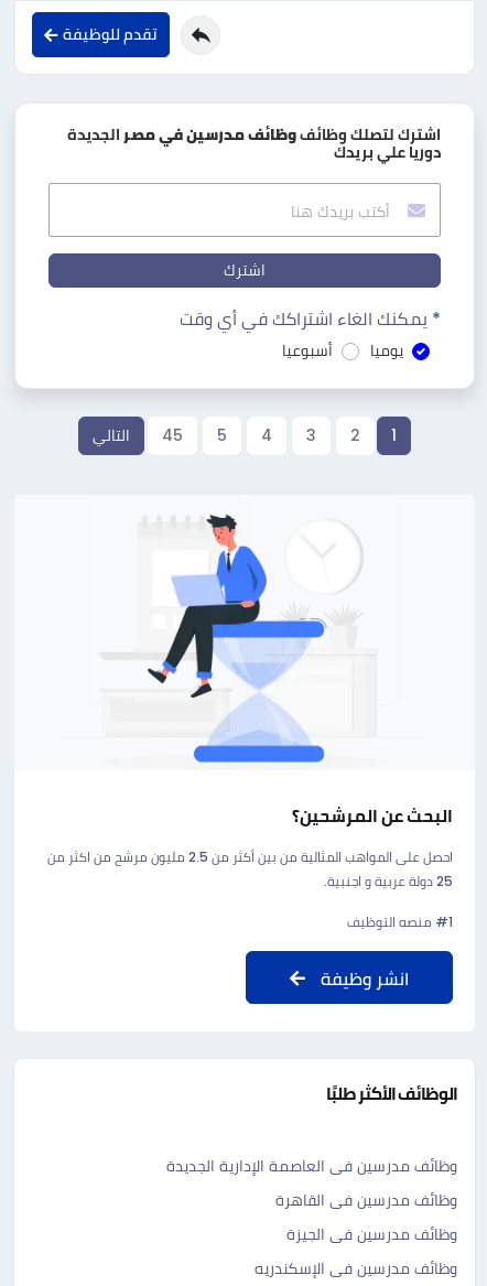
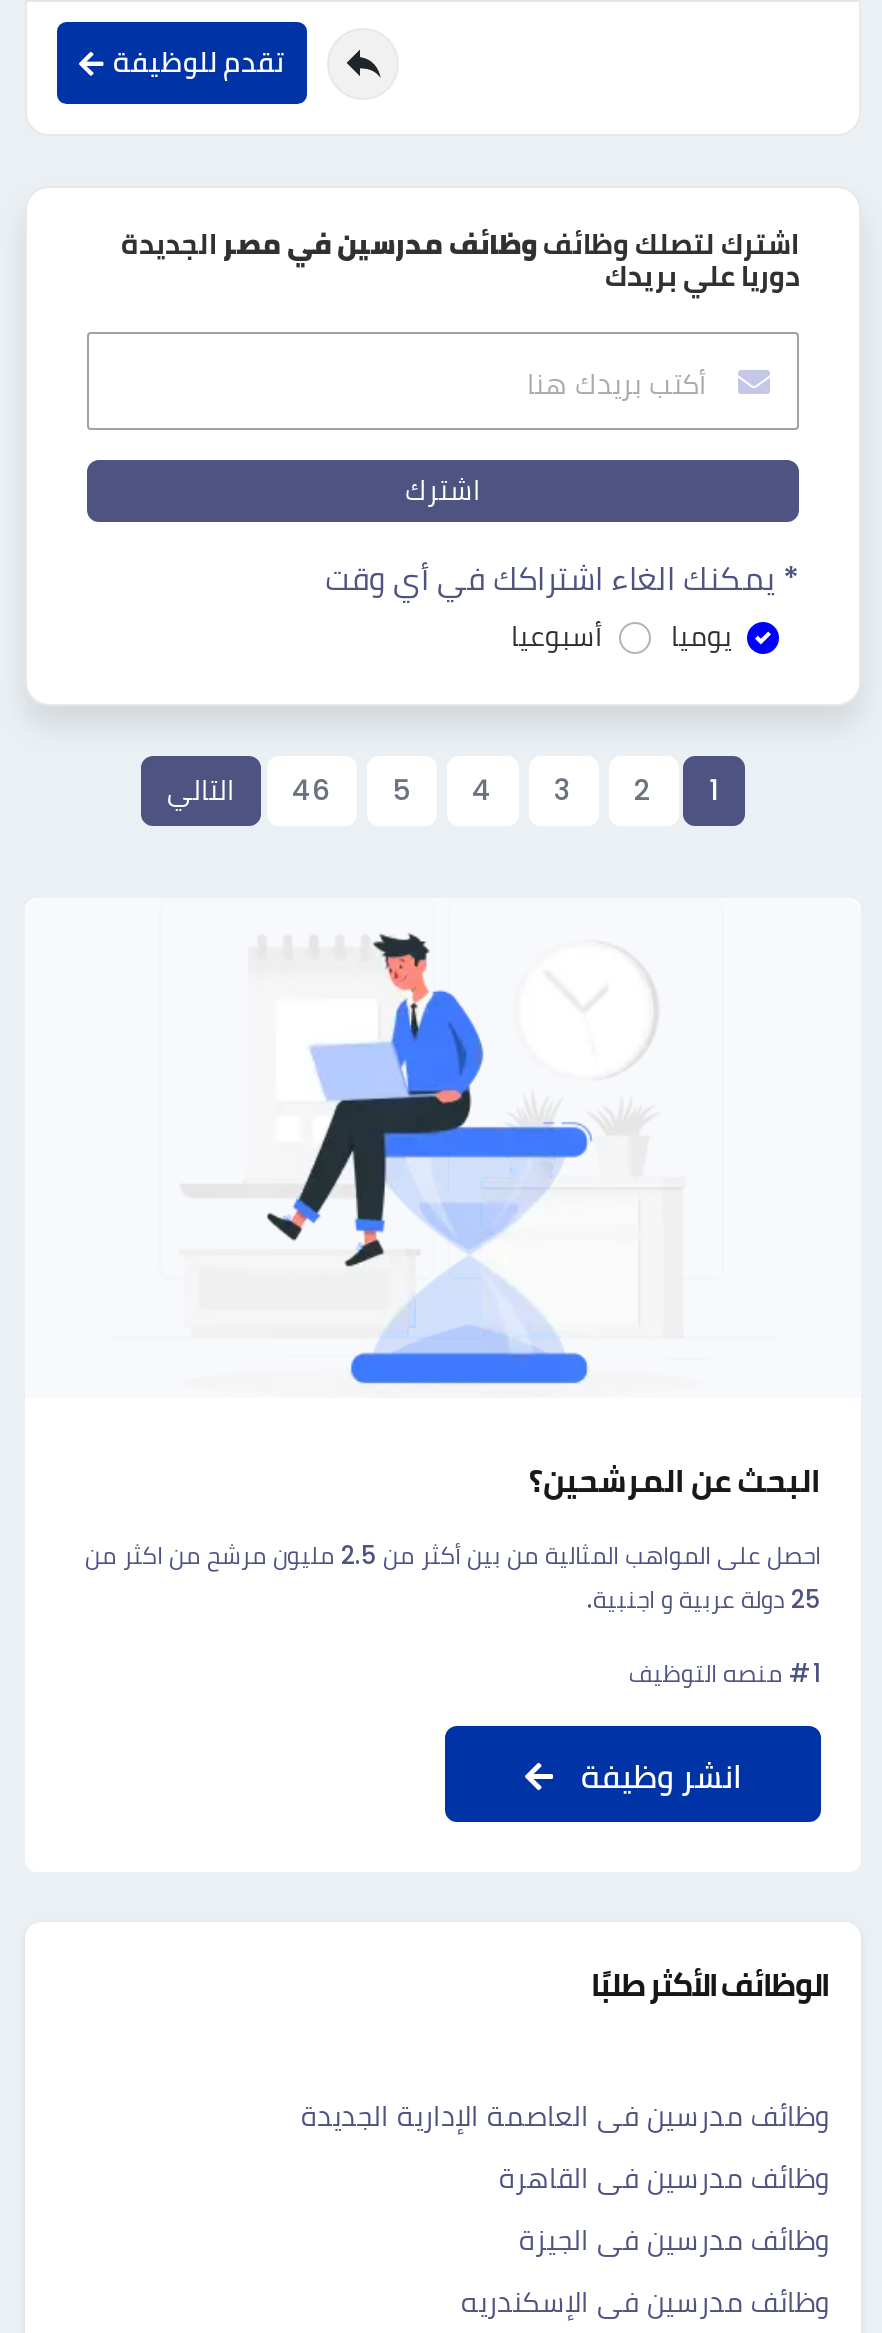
- 1 2 3 4 5 45 التالي
+ 1 2 3 4 5 46 التالي
